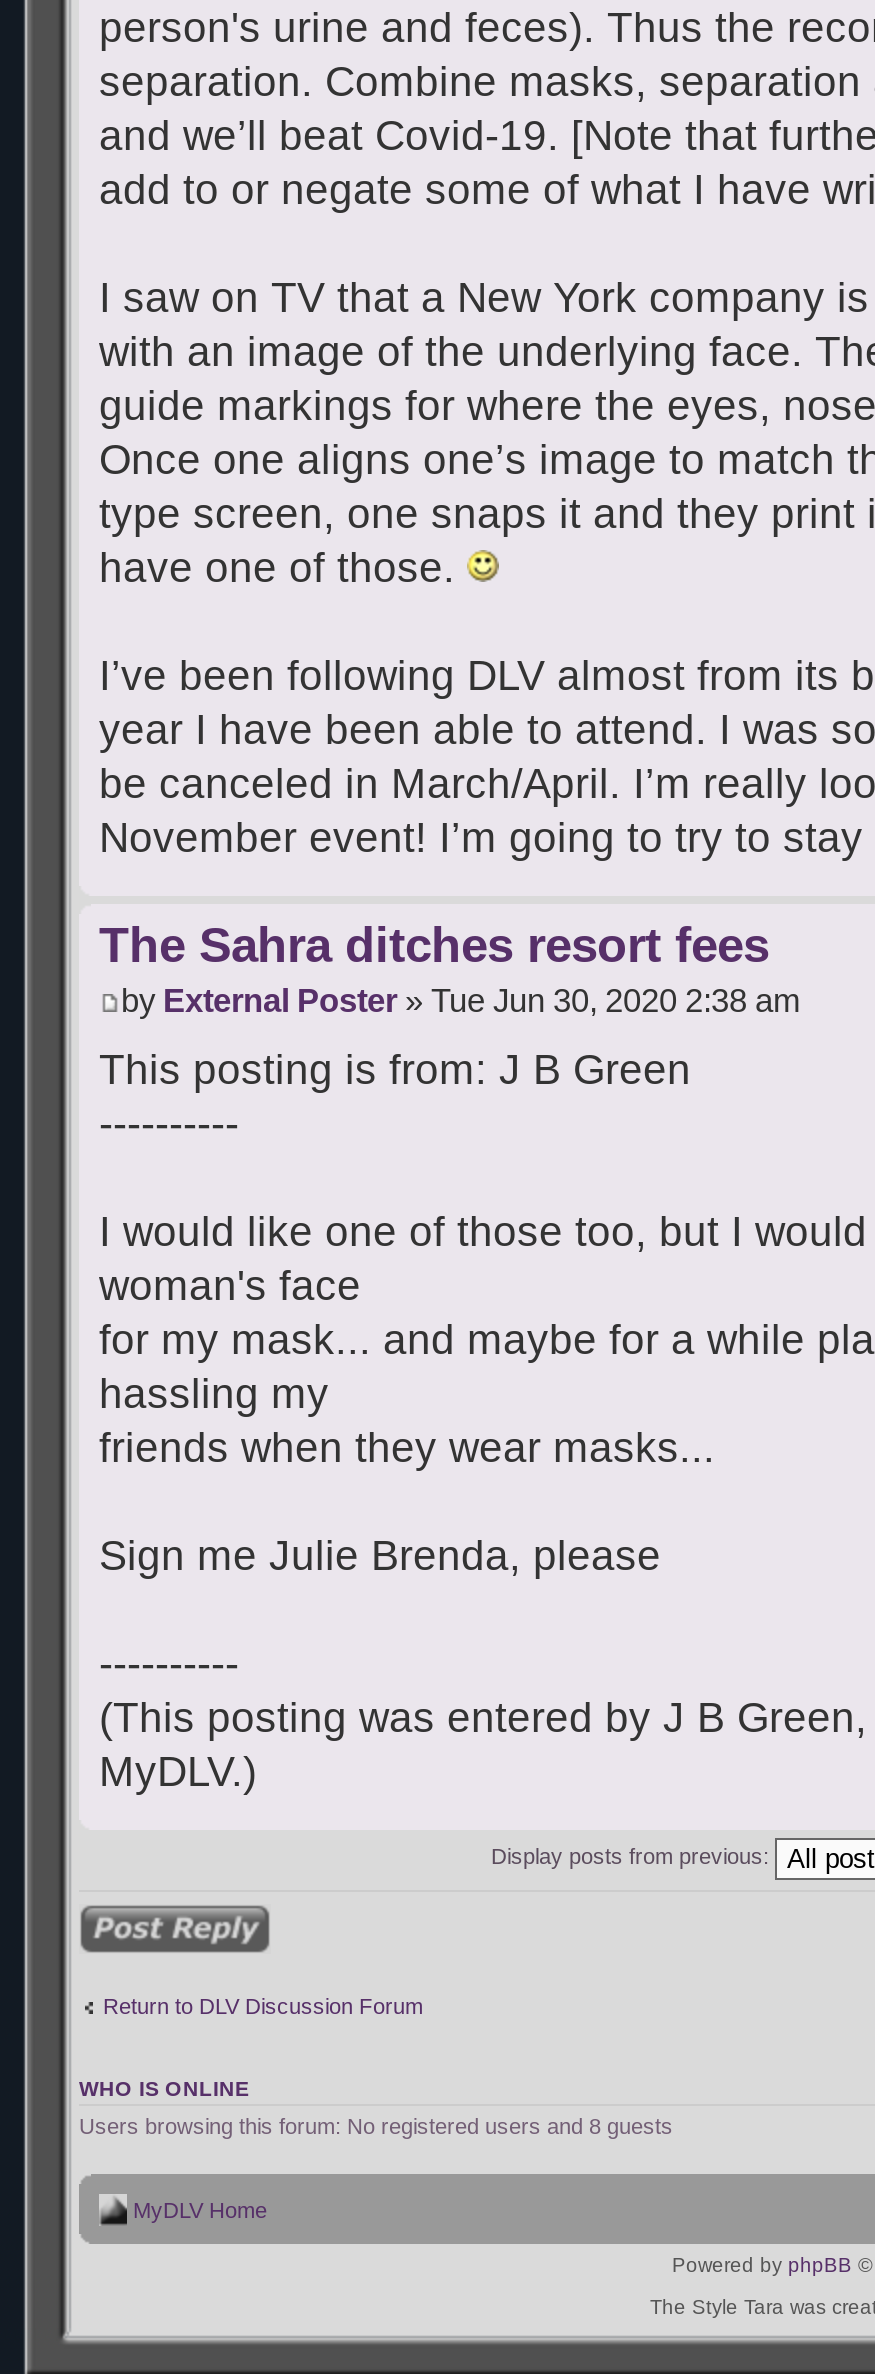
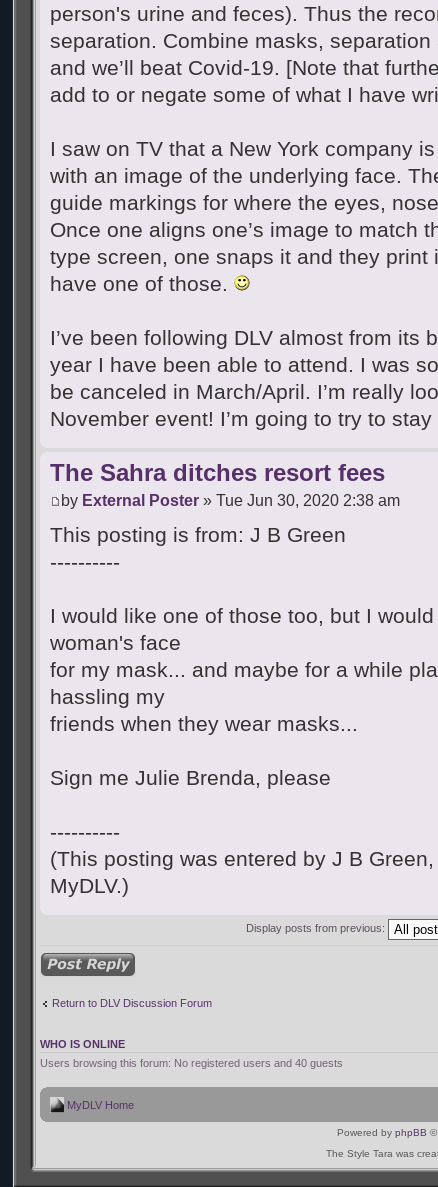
- Users browsing this forum: No registered users and 8 guests
+ Users browsing this forum: No registered users and 40 guests
